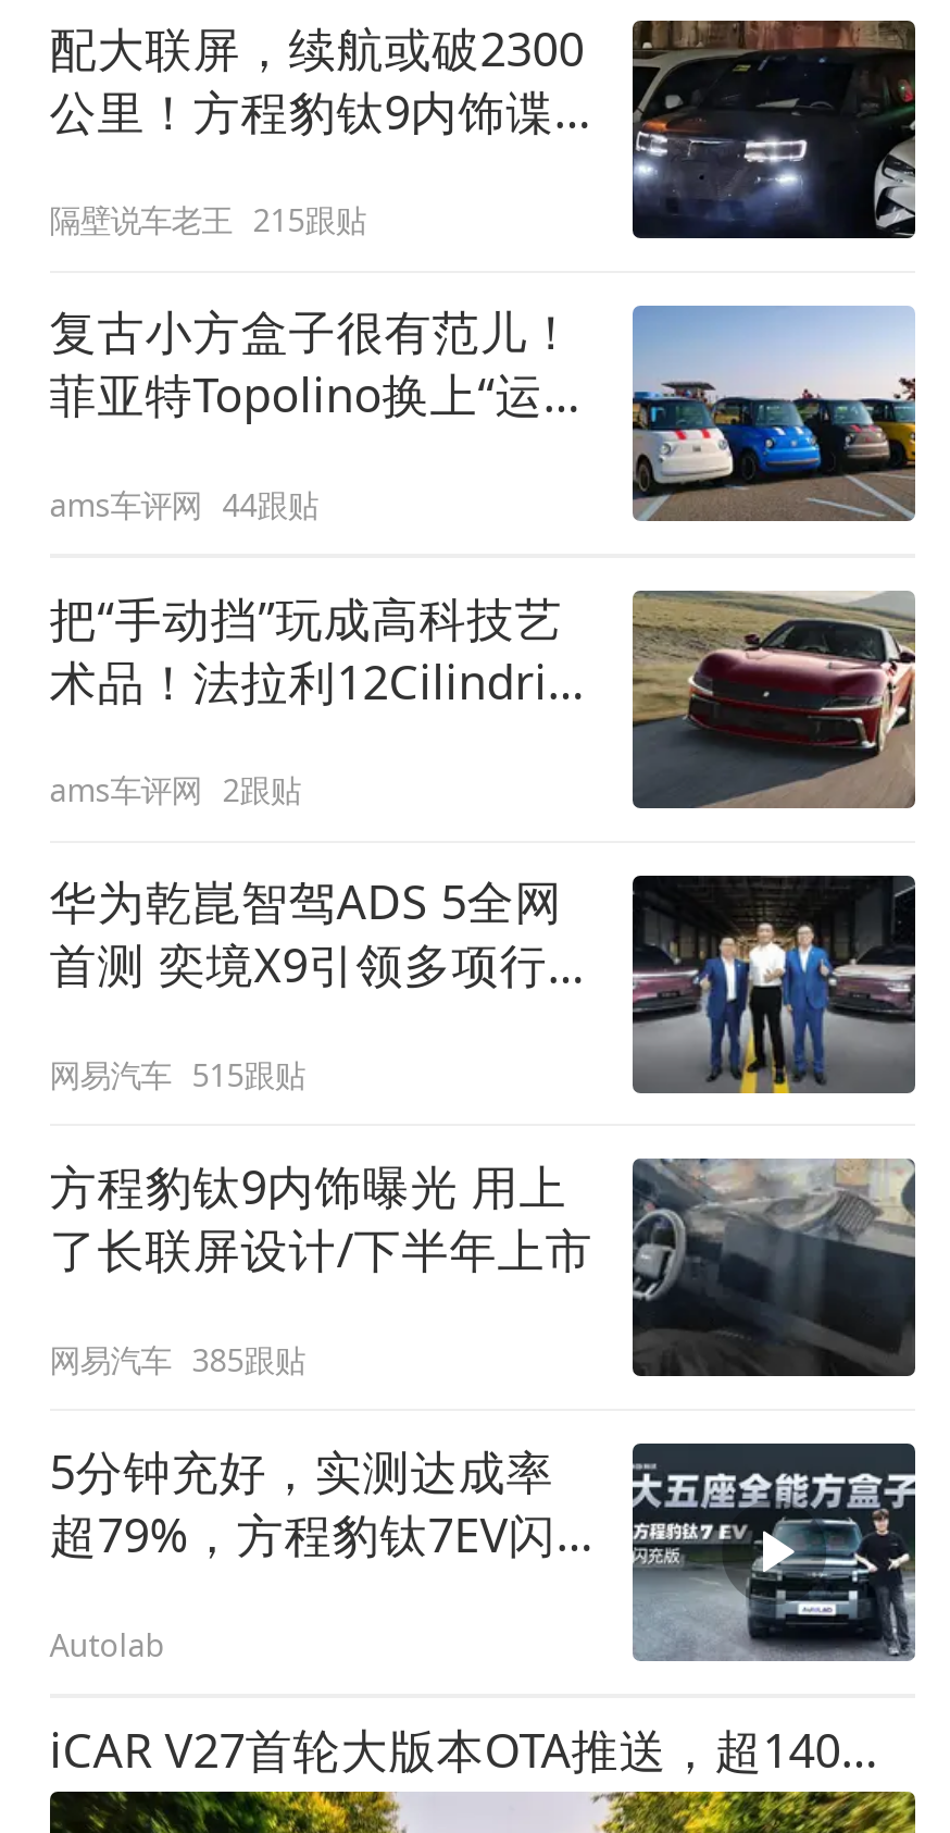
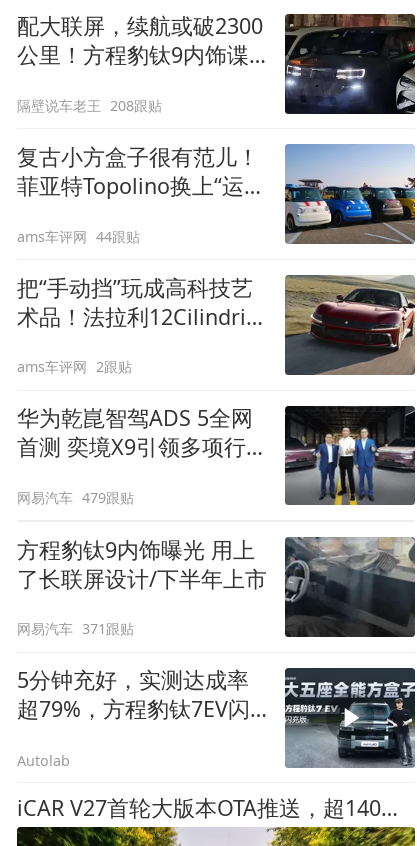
- 隔壁说车老王 215跟贴
+ 隔壁说车老王 208跟贴

- 网易汽车 515跟贴
+ 网易汽车 479跟贴

- 网易汽车 385跟贴
+ 网易汽车 371跟贴
